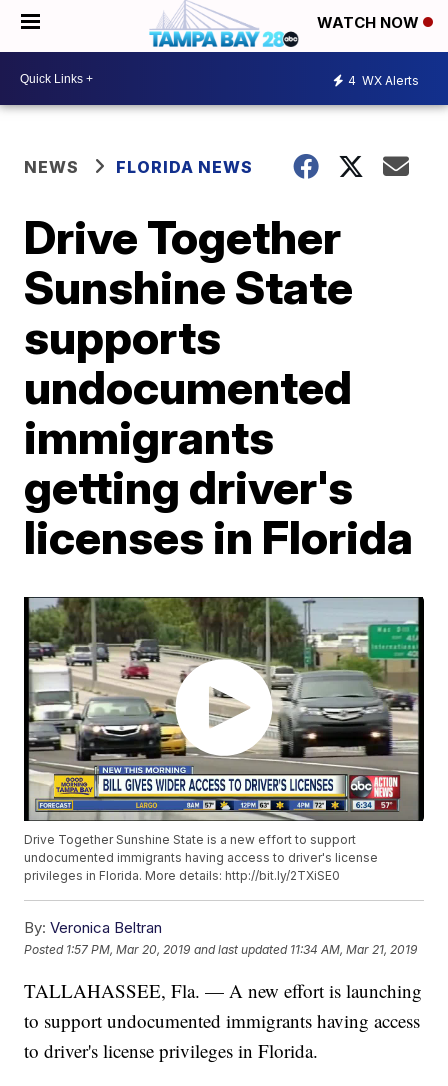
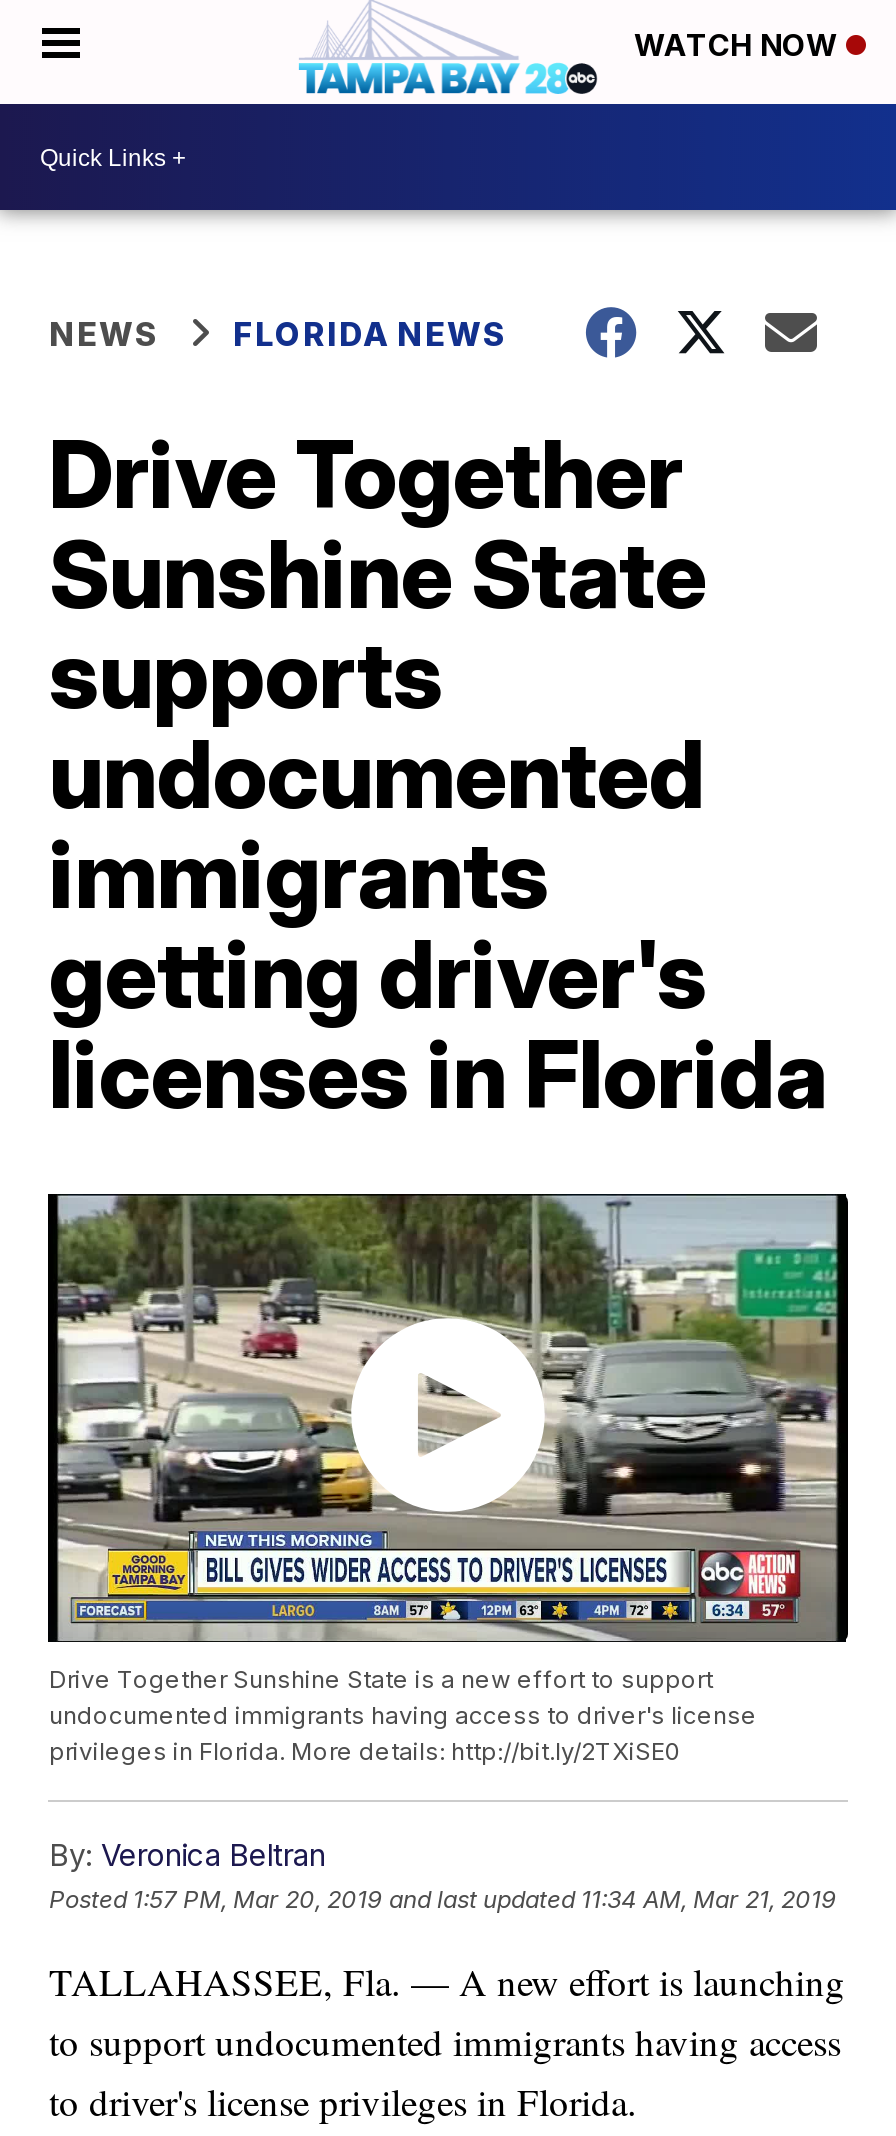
- 4 WX Alerts
